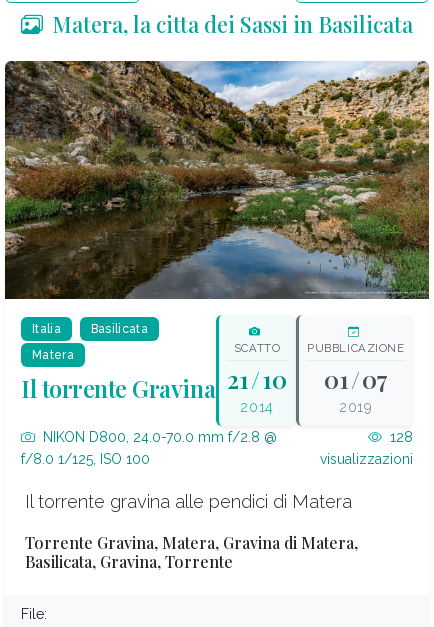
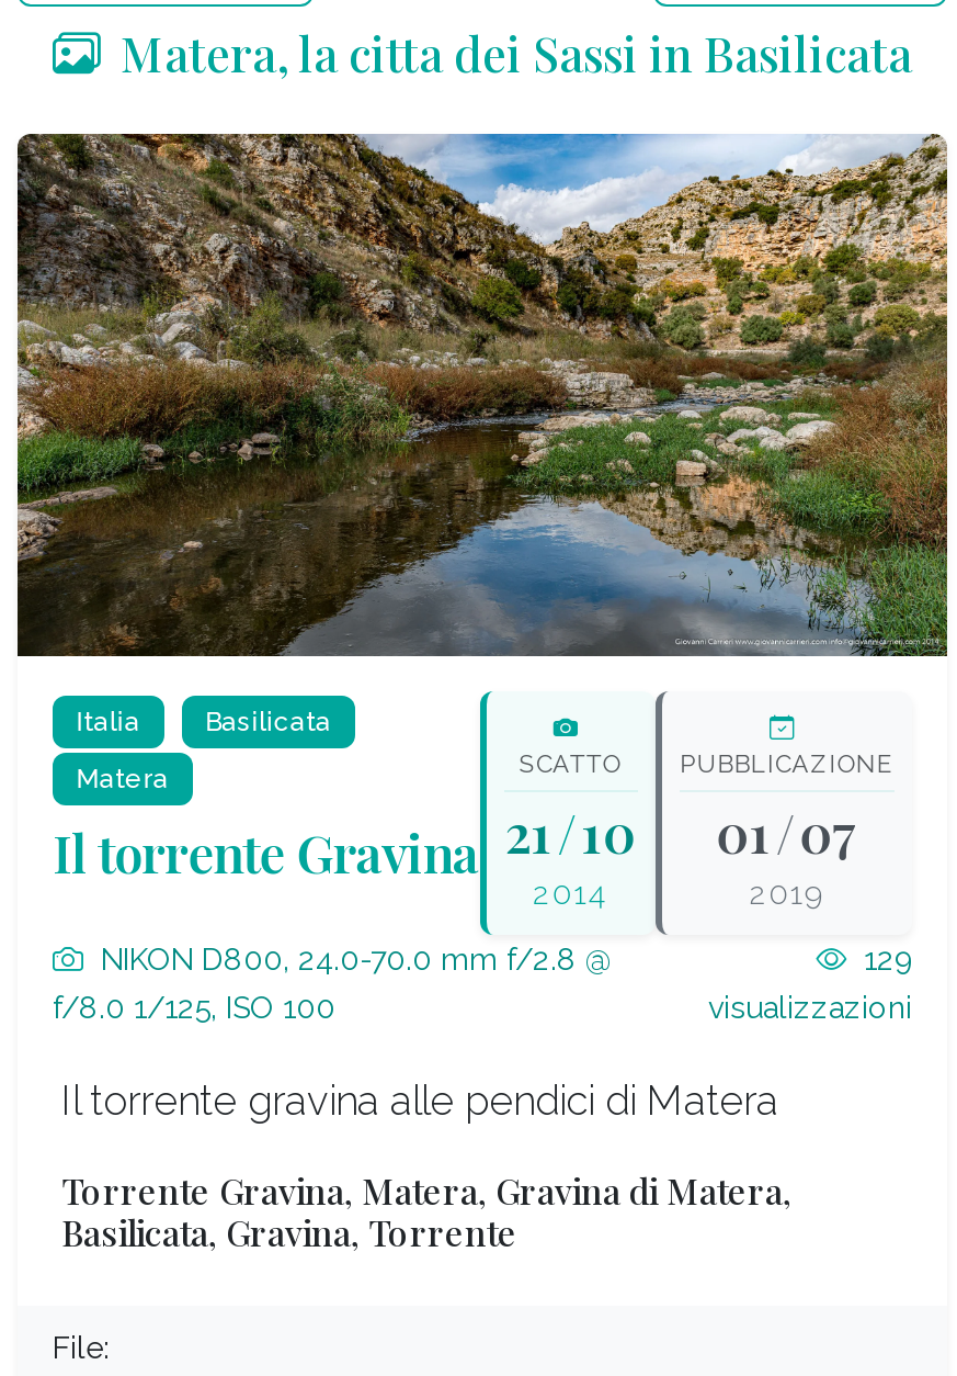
- 128
+ 129
